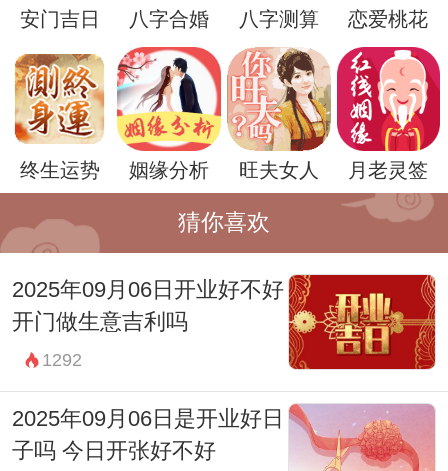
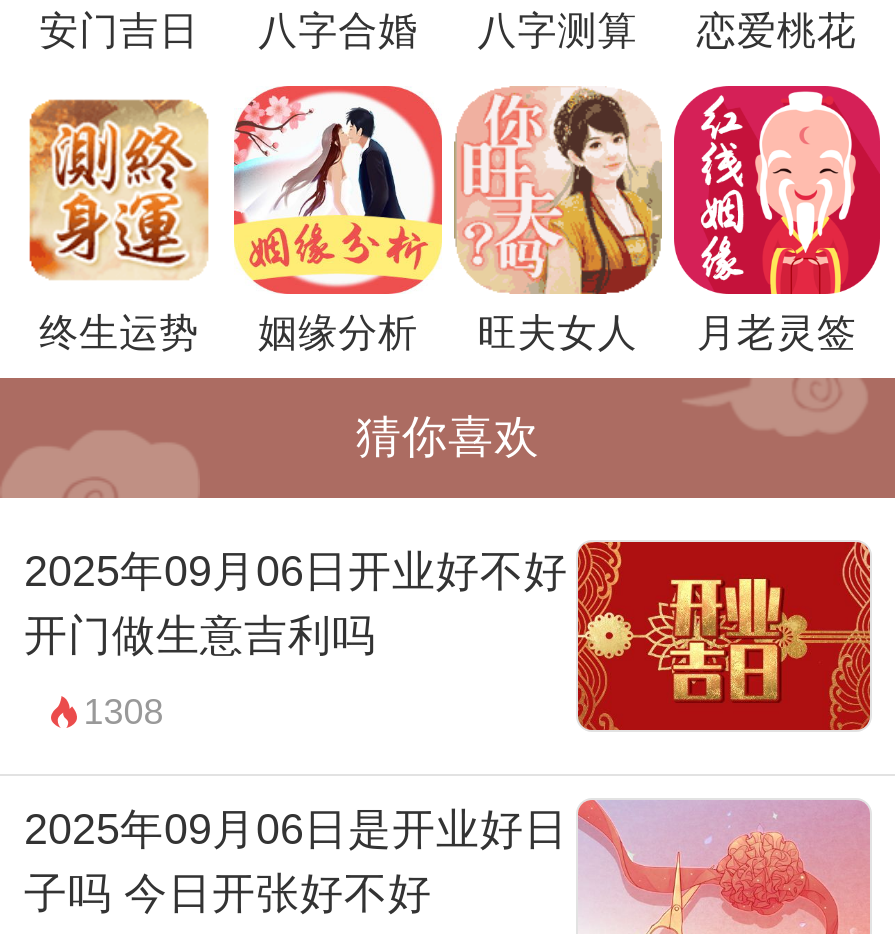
- 1292
+ 1308
